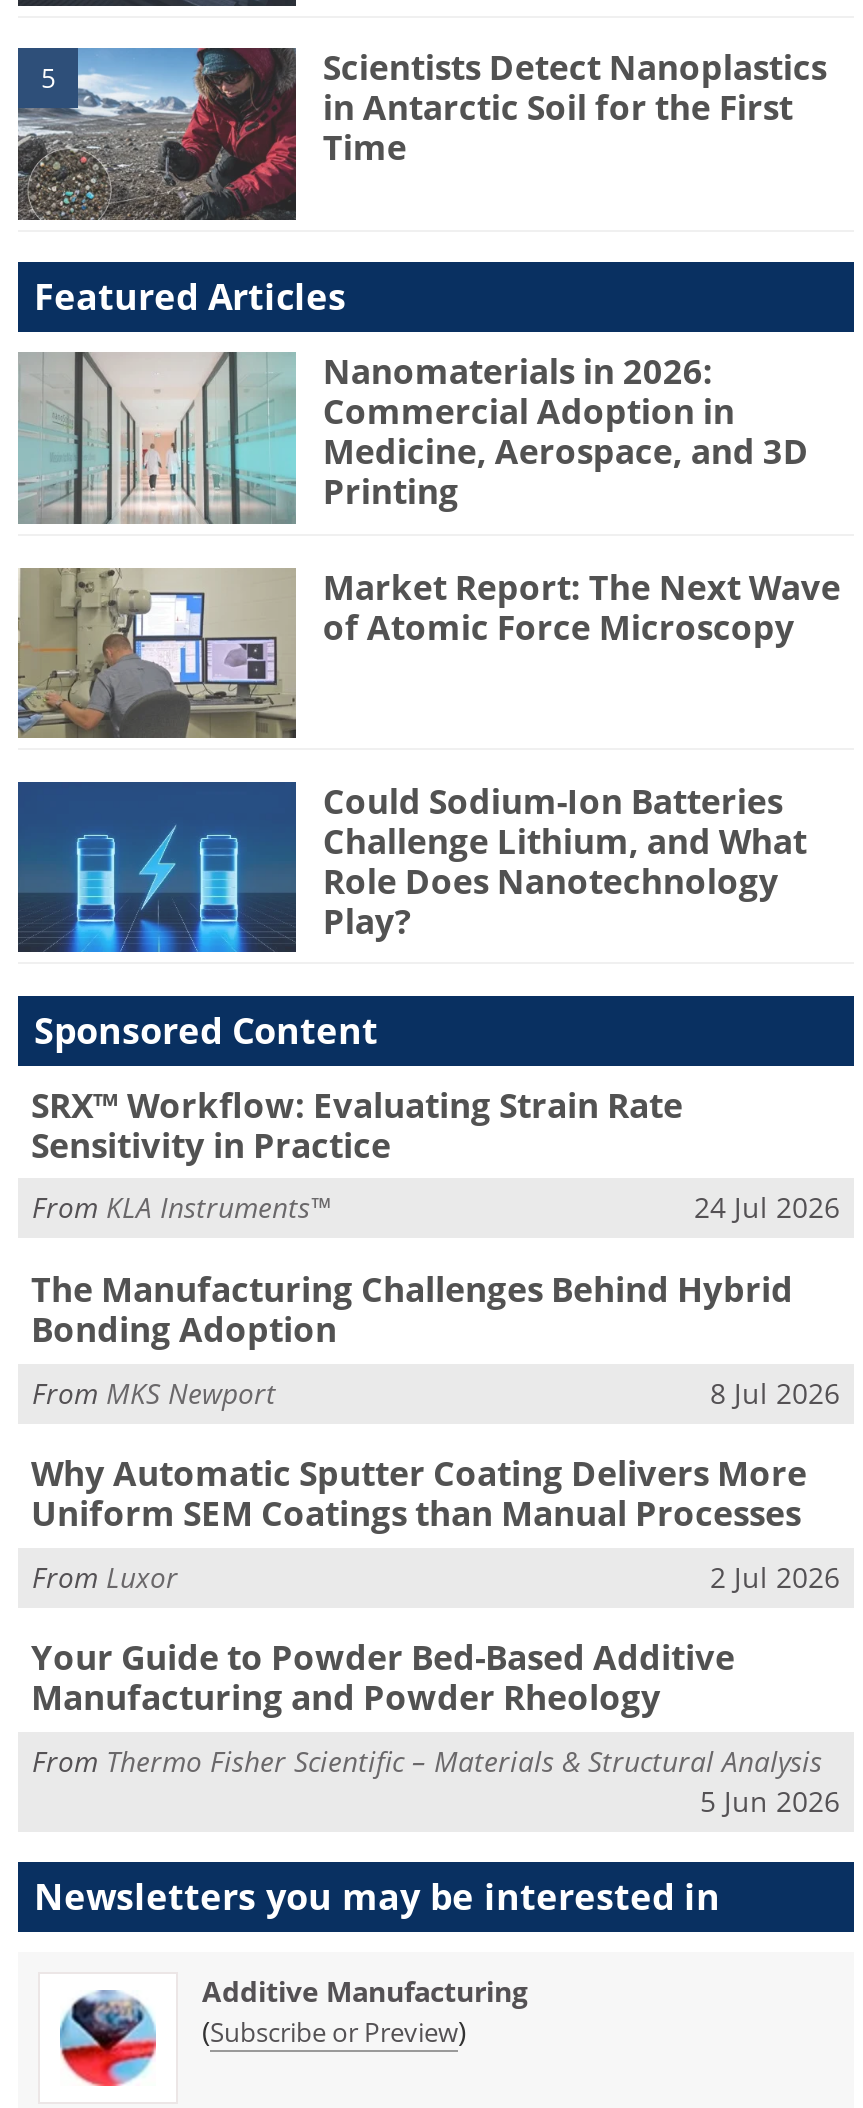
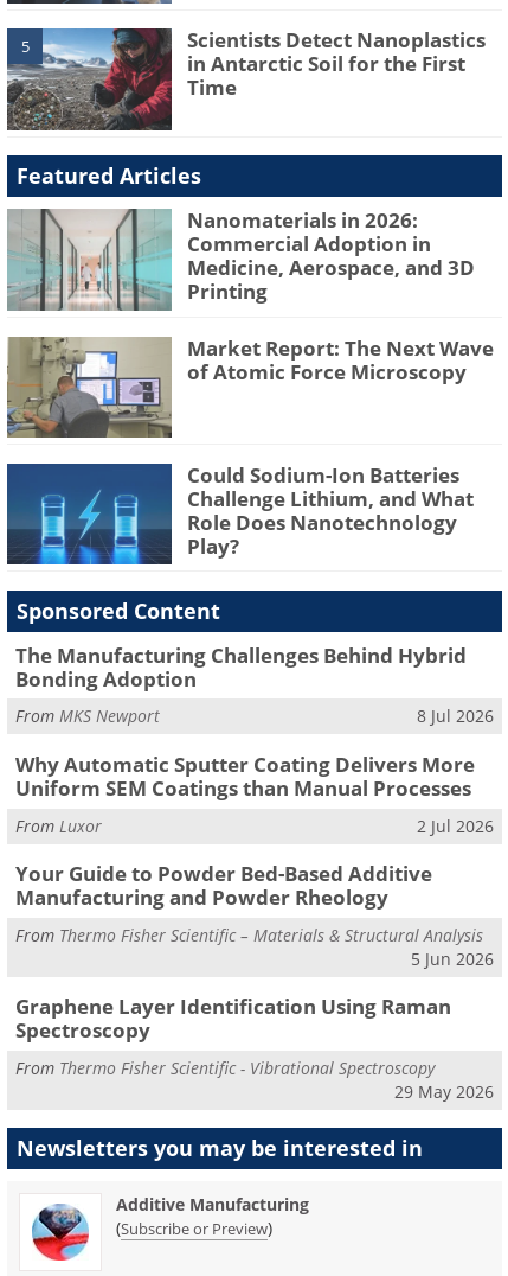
- SRX™ Workflow: Evaluating Strain Rate
- Sensitivity in Practice
- From KLA Instruments™
- 24 Jul 2026

moved up: The Manufacturing Challenges Behind Hybrid | Bonding Adoption | From MKS Newport | ... | From Thermo Fisher Scientific – Materials & Structural Analysis | 5 Jun 2026

+ Graphene Layer Identification Using Raman
+ Spectroscopy
+ From Thermo Fisher Scientific - Vibrational Spectroscopy
+ 29 May 2026
